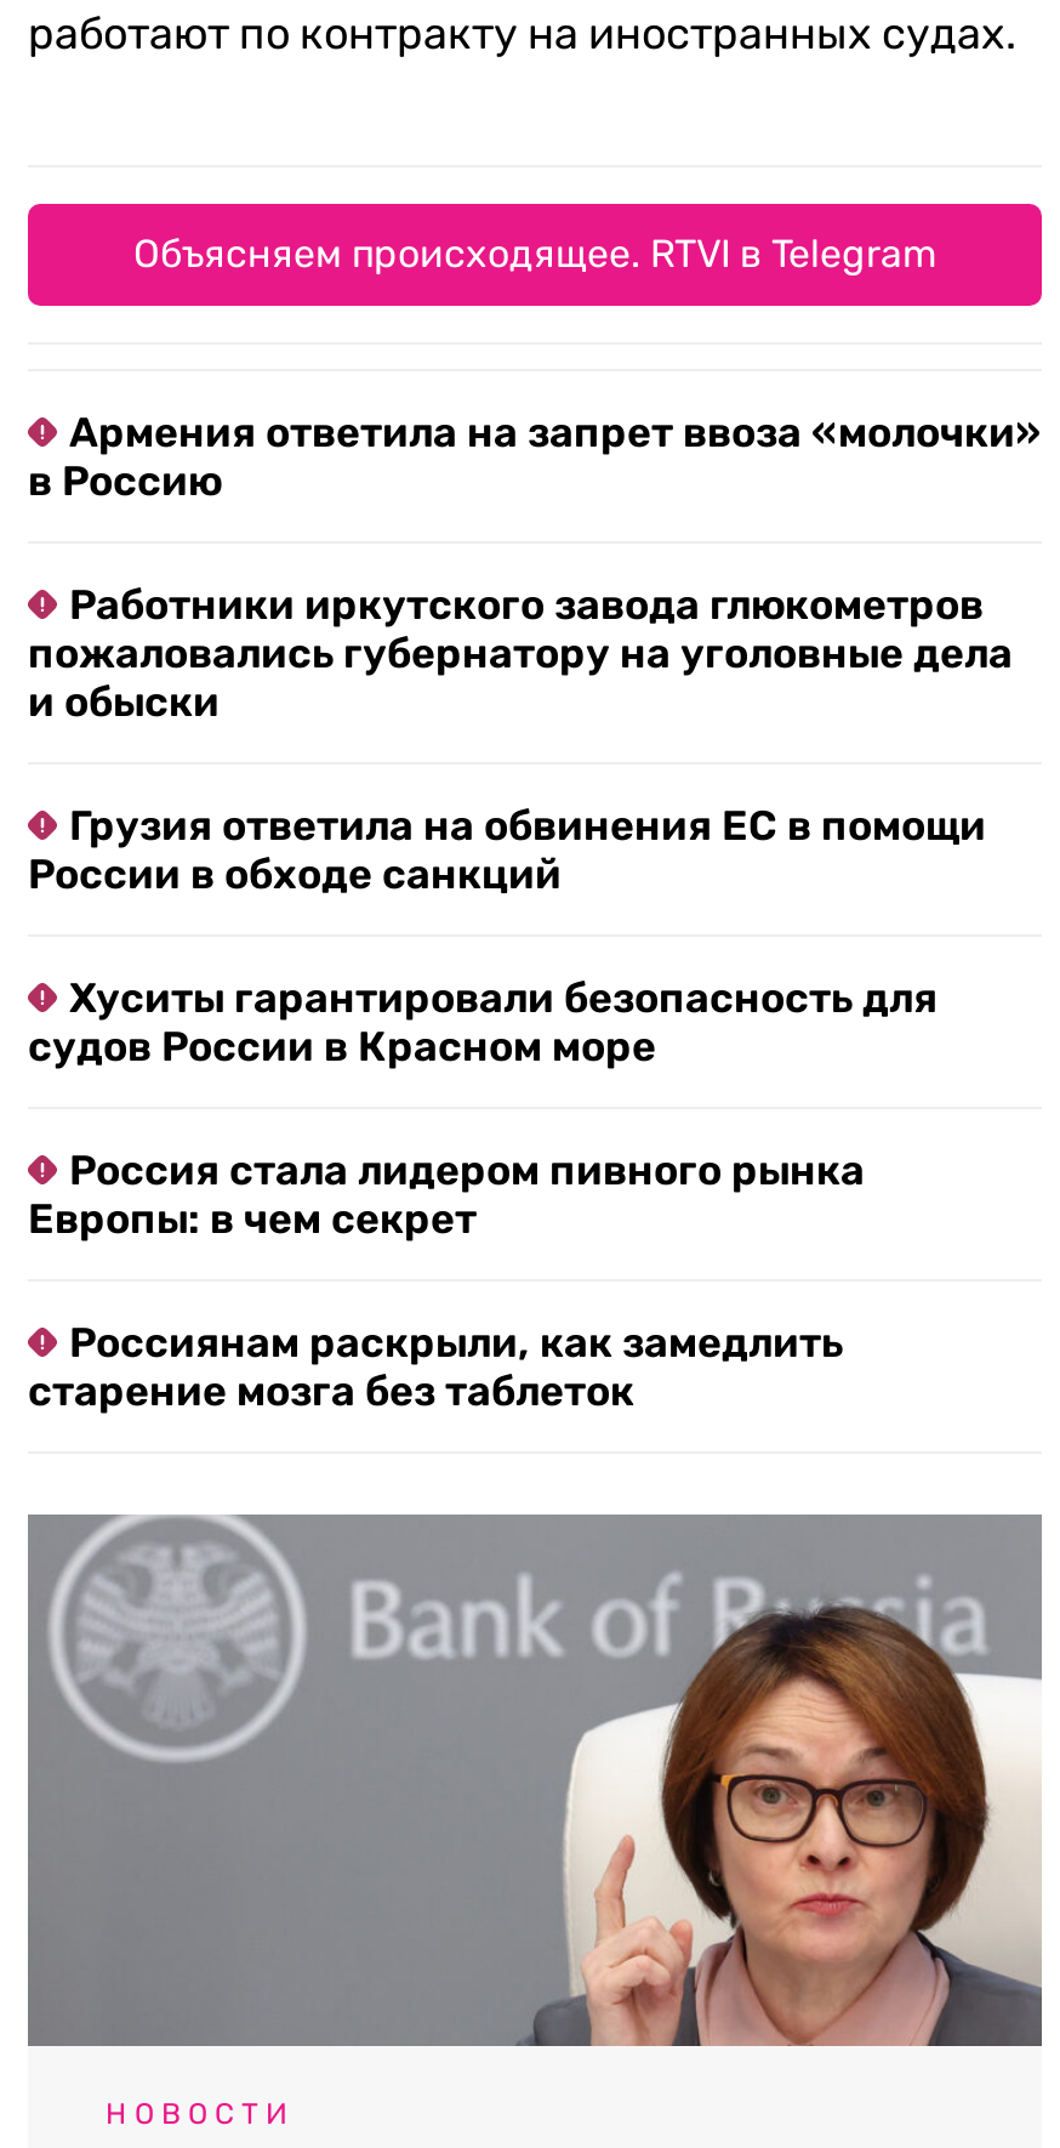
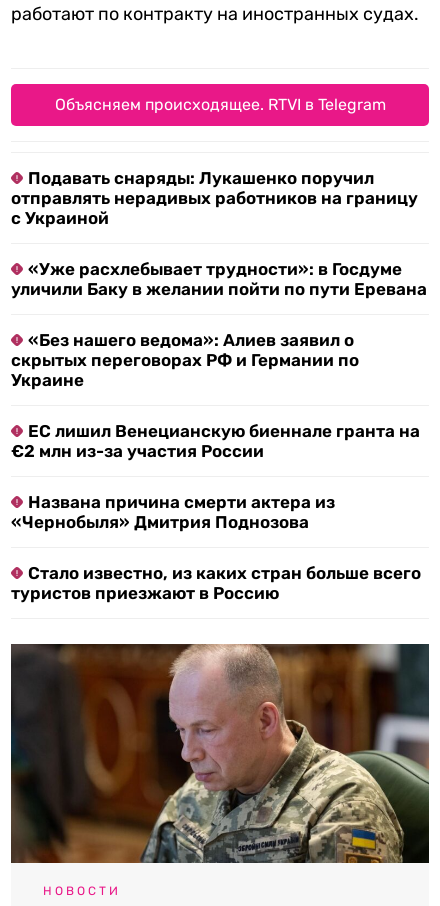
- Армения ответила на запрет ввоза «молочки»
- в Россию
+ Подавать снаряды: Лукашенко поручил
+ отправлять нерадивых работников на границу
+ с Украиной

- Работники иркутского завода глюкометров
- пожаловались губернатору на уголовные дела
- и обыски
+ «Уже расхлебывает трудности»: в Госдуме
+ уличили Баку в желании пойти по пути Еревана

- Грузия ответила на обвинения ЕС в помощи
- России в обходе санкций
+ «Без нашего ведома»: Алиев заявил о
+ скрытых переговорах РФ и Германии по
+ Украине

- Хуситы гарантировали безопасность для
- судов России в Красном море
+ ЕС лишил Венецианскую биеннале гранта на
+ €2 млн из-за участия России

- Россия стала лидером пивного рынка
- Европы: в чем секрет
+ Названа причина смерти актера из
+ «Чернобыля» Дмитрия Поднозова

- Россиянам раскрыли, как замедлить
- старение мозга без таблеток
+ Стало известно, из каких стран больше всего
+ туристов приезжают в Россию

- [image]
+ [image]
